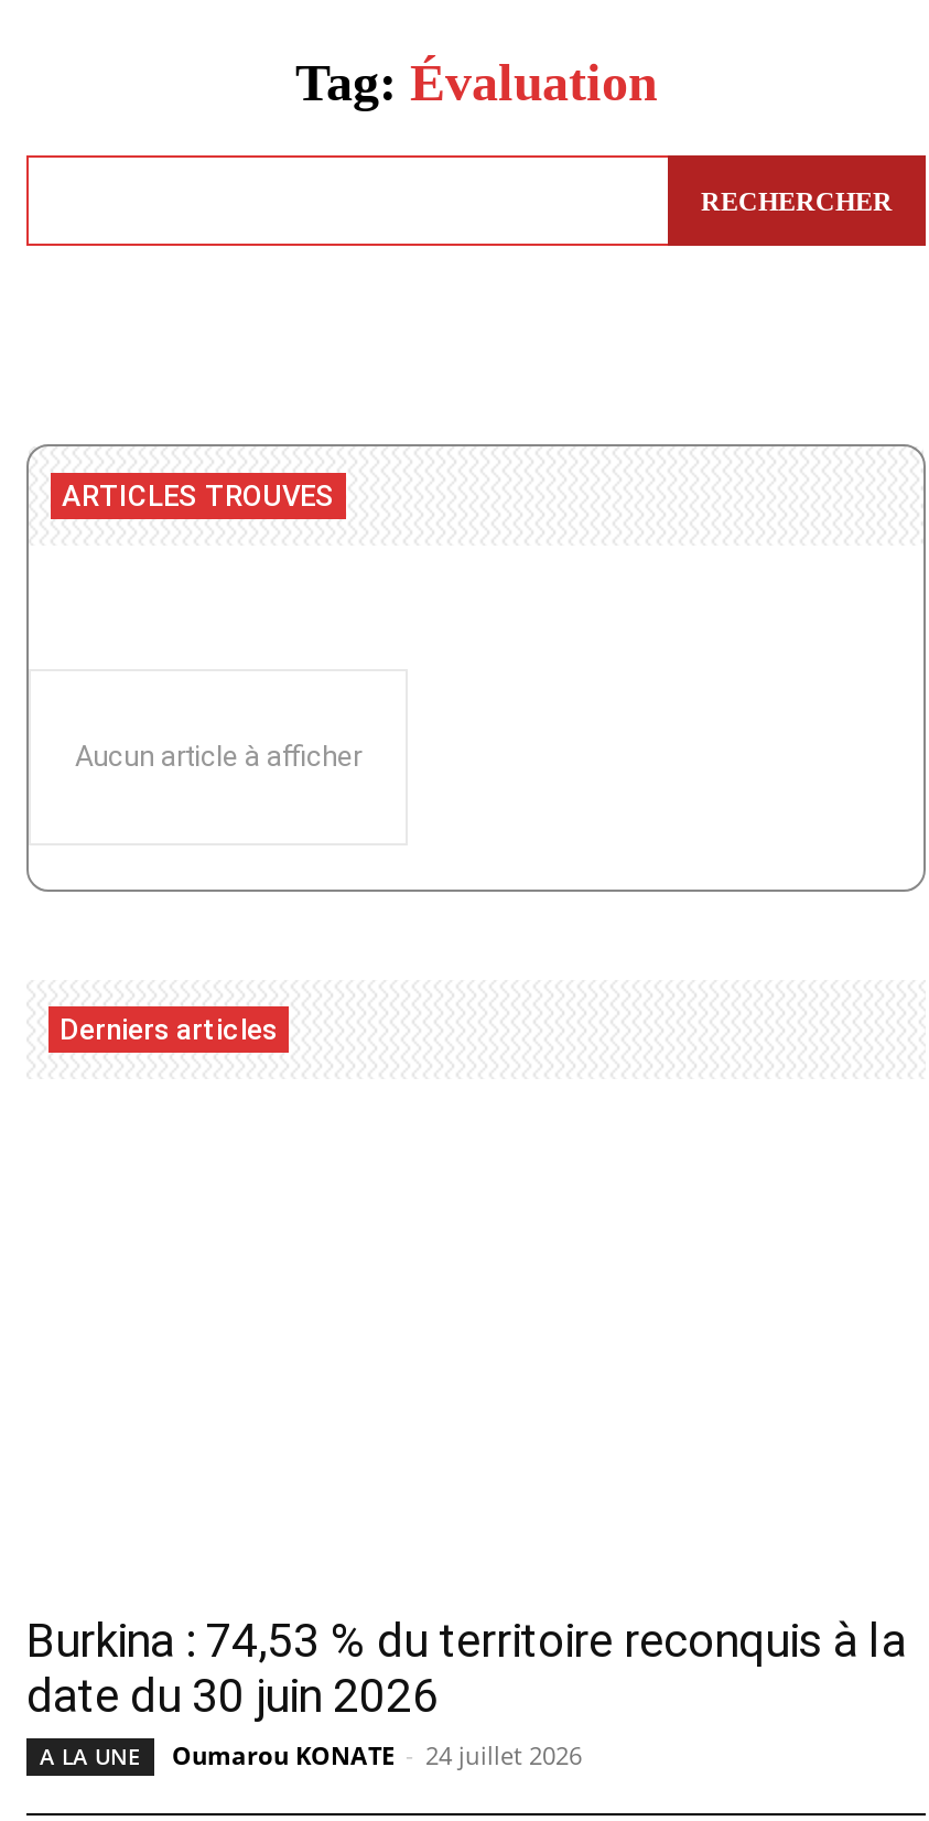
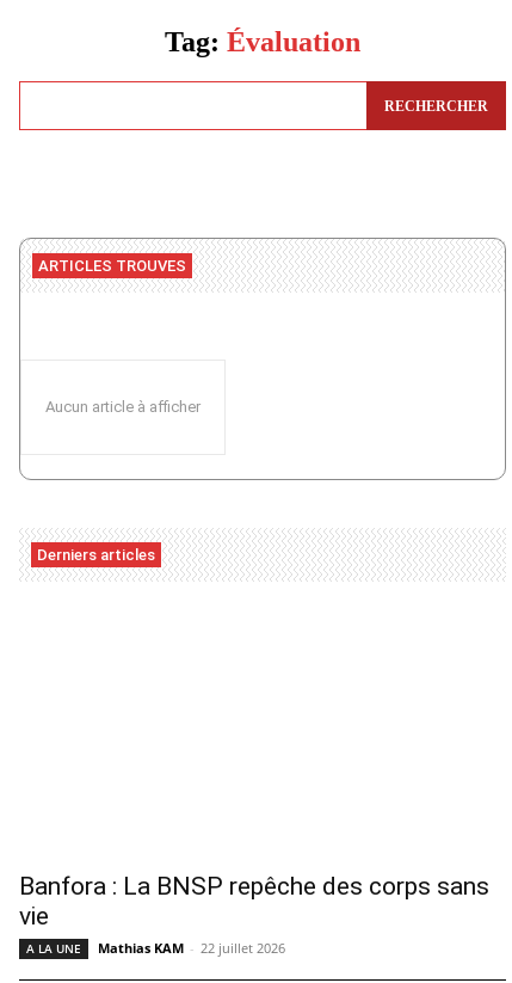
- Burkina : 74,53 % du territoire reconquis à la
- date du 30 juin 2026
+ Banfora : La BNSP repêche des corps sans
+ vie

- Oumarou KONATE - 24 juillet 2026
+ Mathias KAM - 22 juillet 2026
